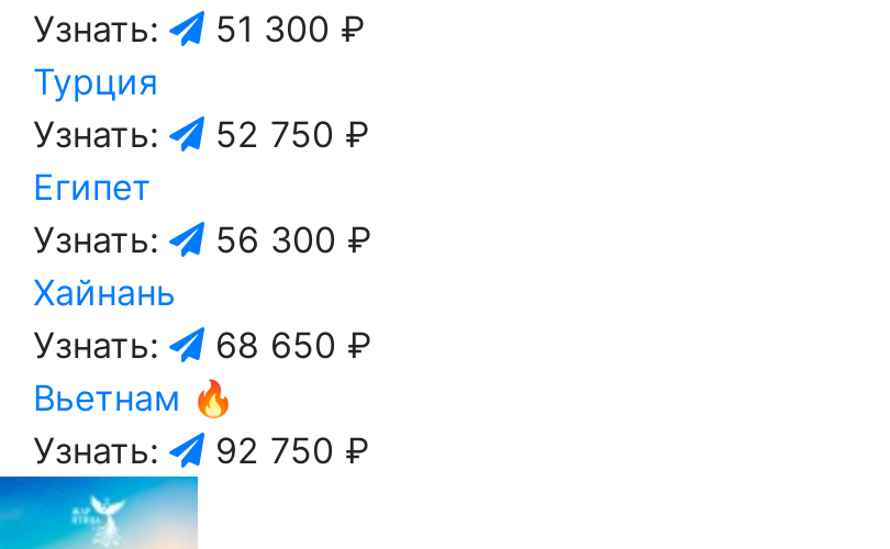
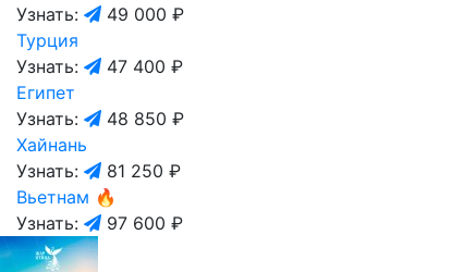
- Узнать: 51 300 ₽
+ Узнать: 49 000 ₽

- Узнать: 52 750 ₽
+ Узнать: 47 400 ₽

- Узнать: 56 300 ₽
+ Узнать: 48 850 ₽

- Узнать: 68 650 ₽
+ Узнать: 81 250 ₽

- Узнать: 92 750 ₽
+ Узнать: 97 600 ₽
